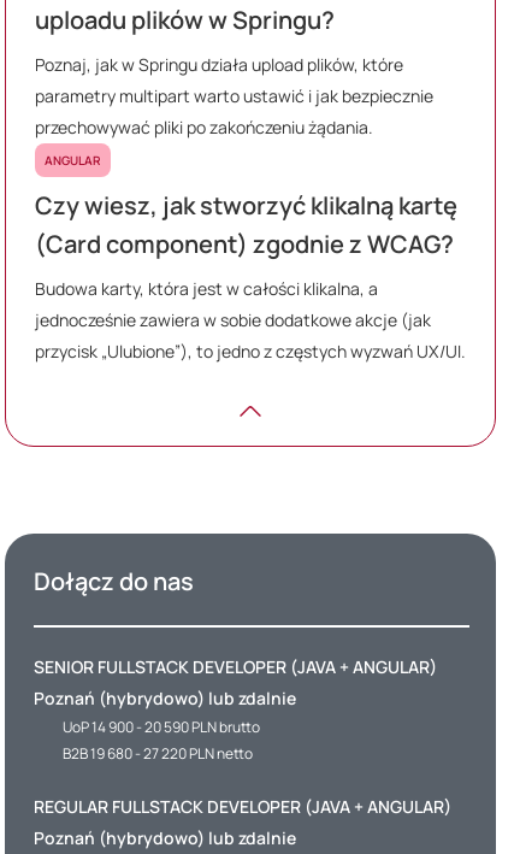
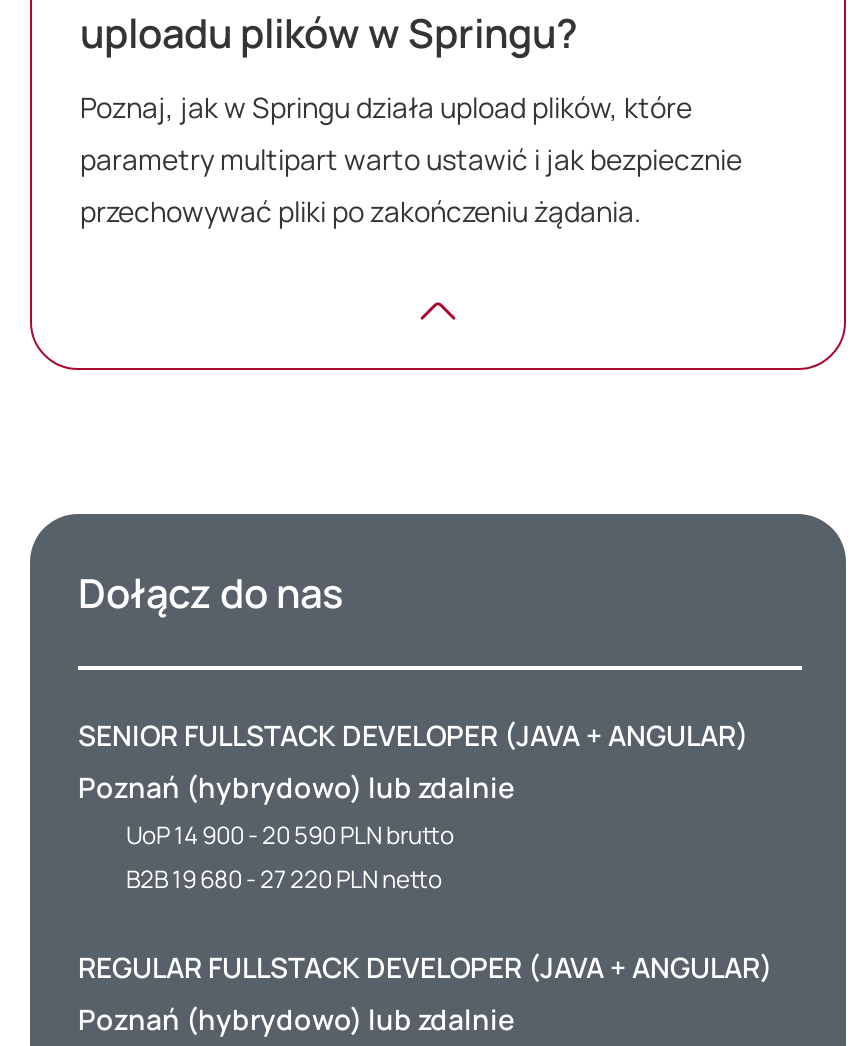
- ANGULAR
- Czy wiesz, jak stworzyć klikalną kartę
- (Card component) zgodnie z WCAG?
- Budowa karty, która jest w całości klikalna, a
- jednocześnie zawiera w sobie dodatkowe akcje (jak
- przycisk „Ulubione”), to jedno z częstych wyzwań UX/UI.
